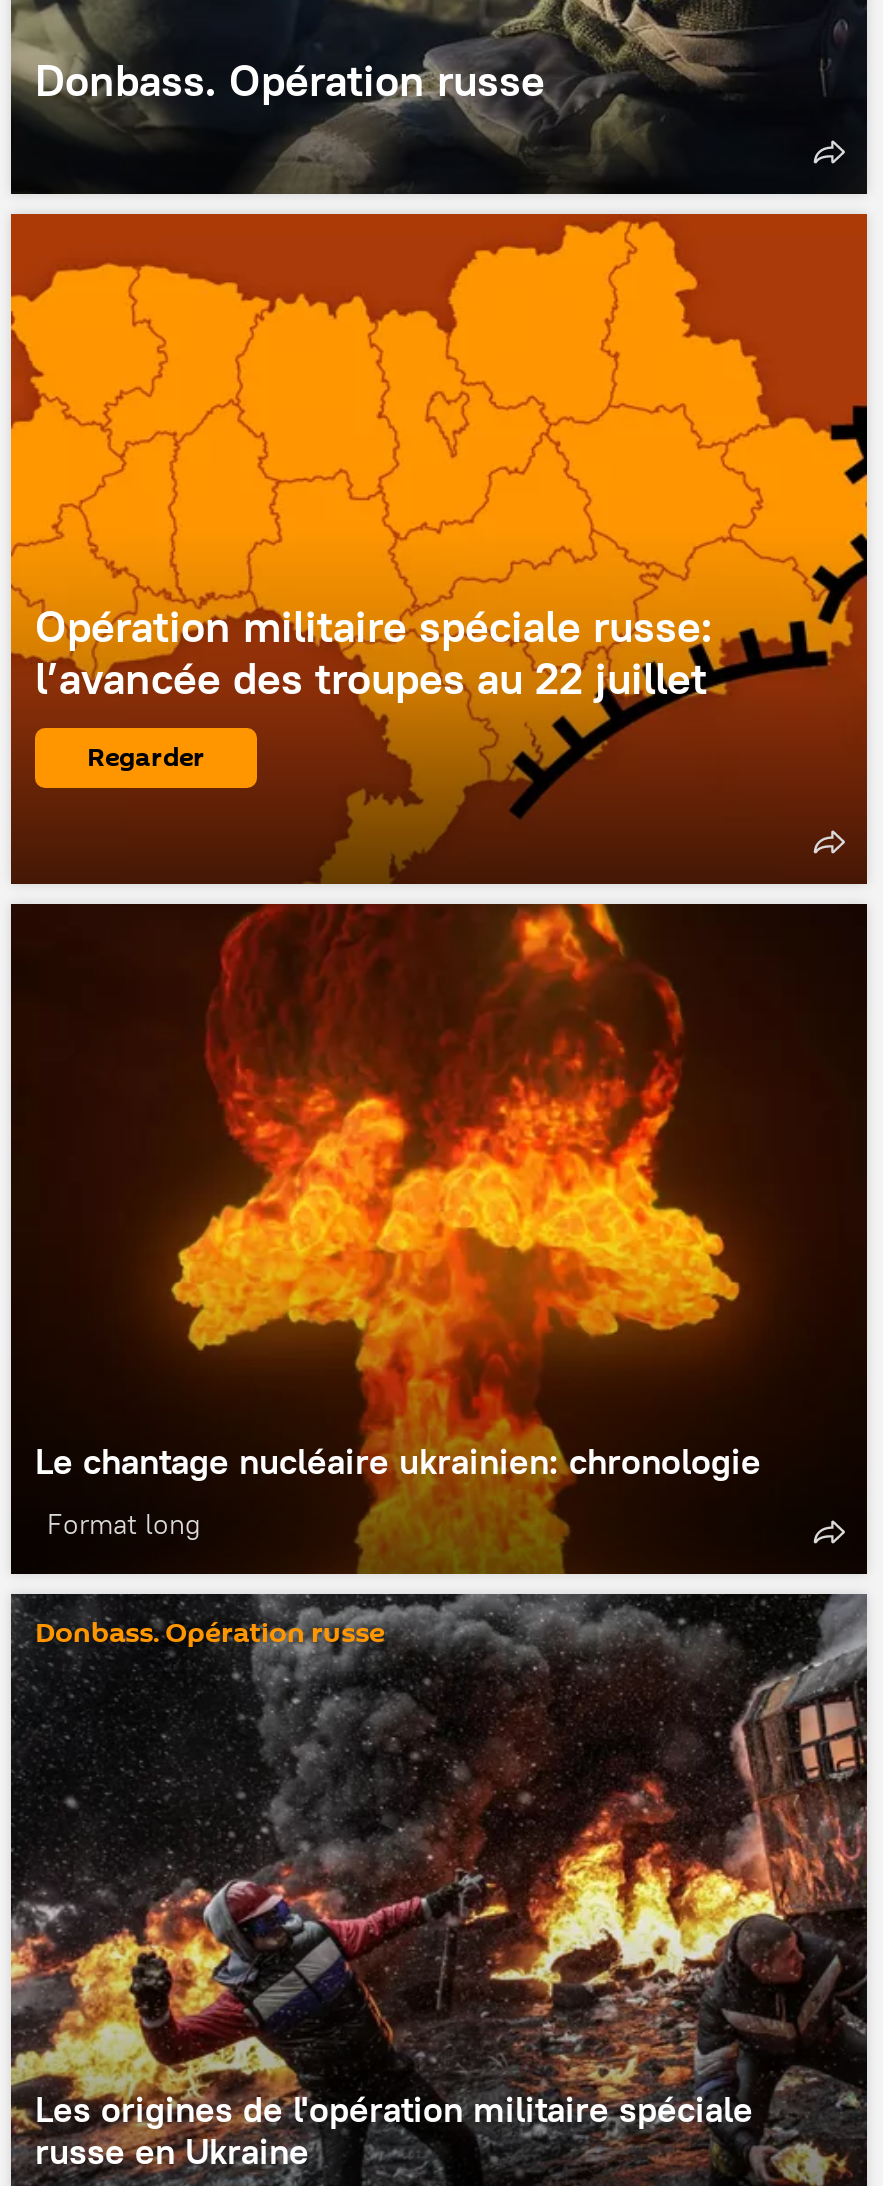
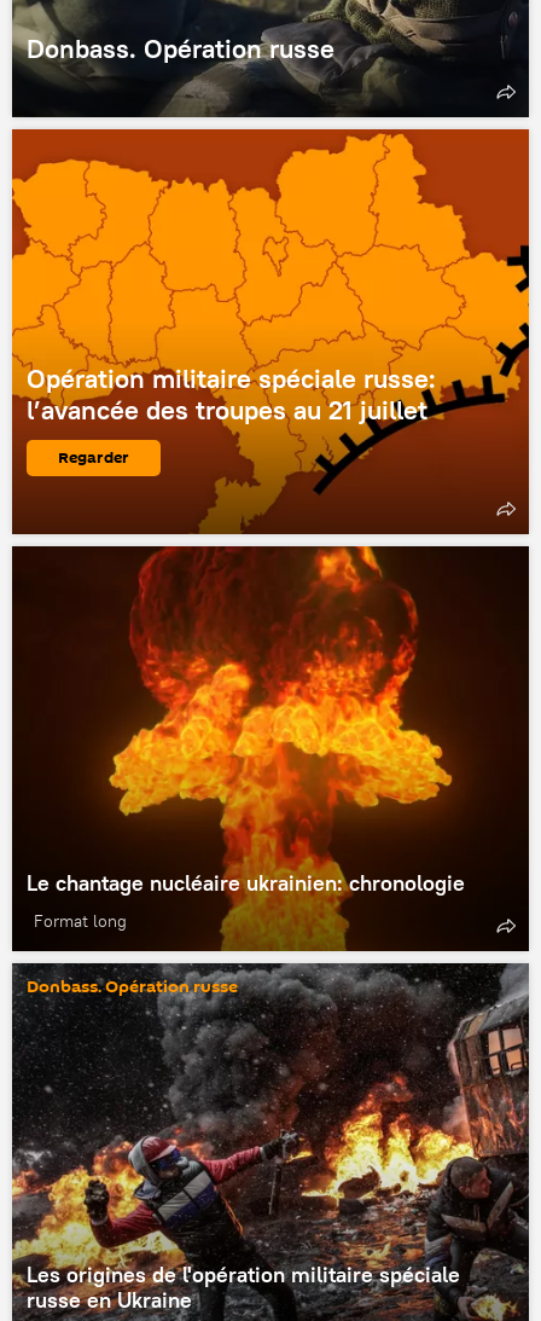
- l’avancée des troupes au 22 juillet
+ l’avancée des troupes au 21 juillet
